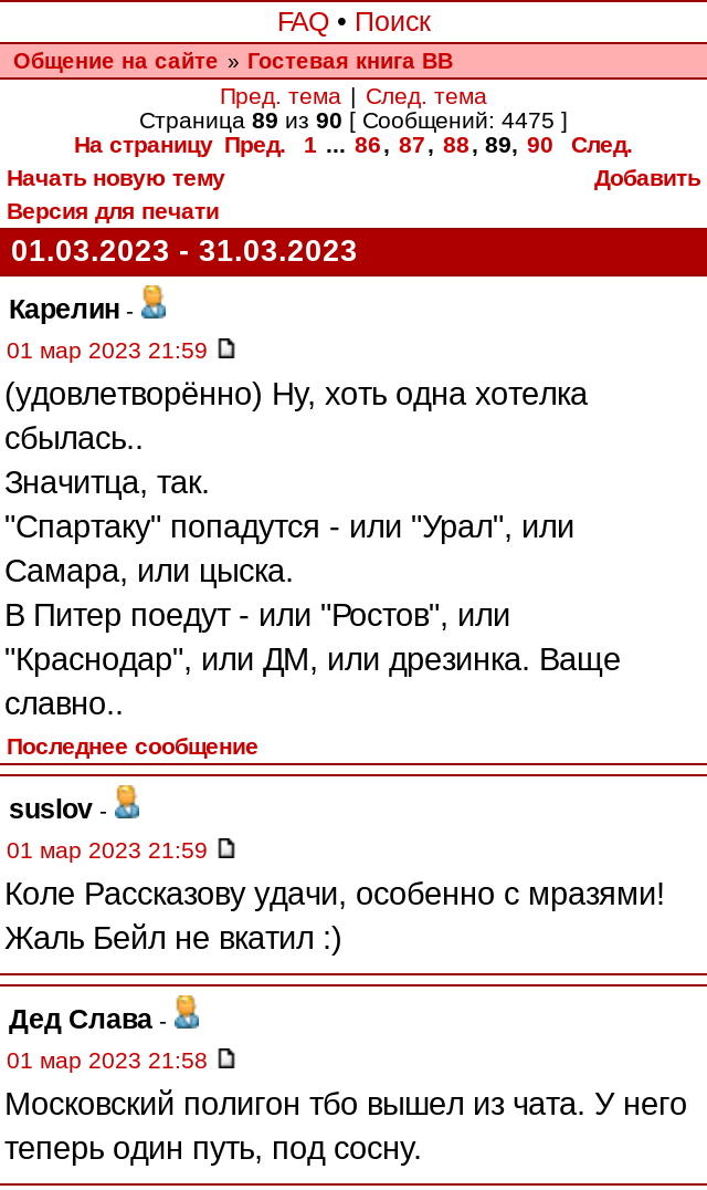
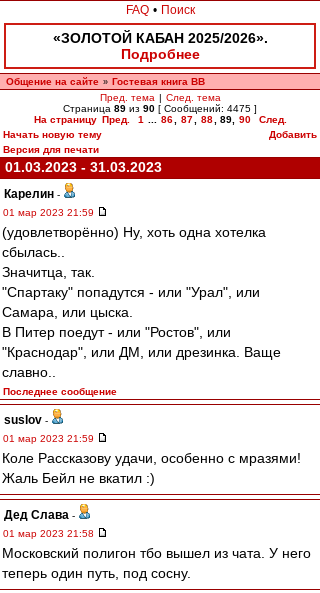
+ «ЗОЛОТОЙ КАБАН 2025/2026».
+ Подробнее
